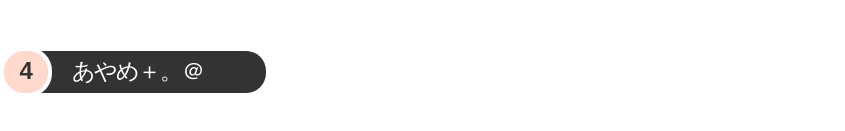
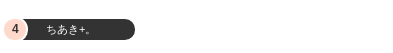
- あやめ＋。＠
+ ちあき+。
